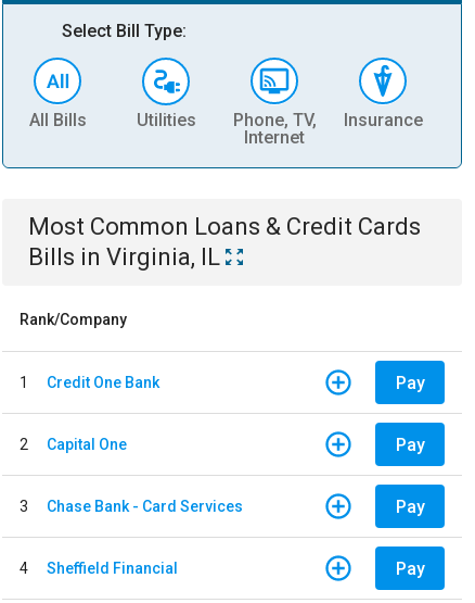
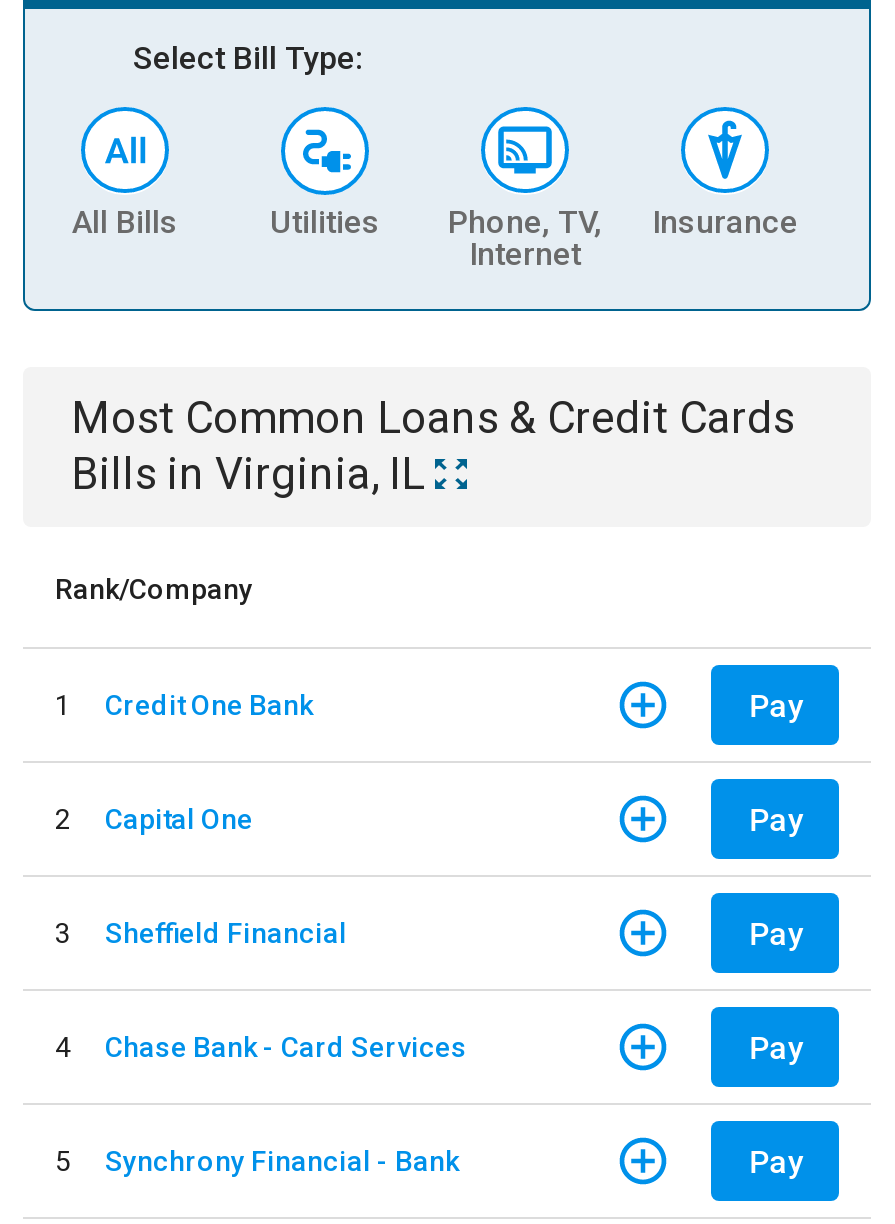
+ Pay

moved up: 4 | Sheffield Financial

+ 5
+ Synchrony Financial - Bank
